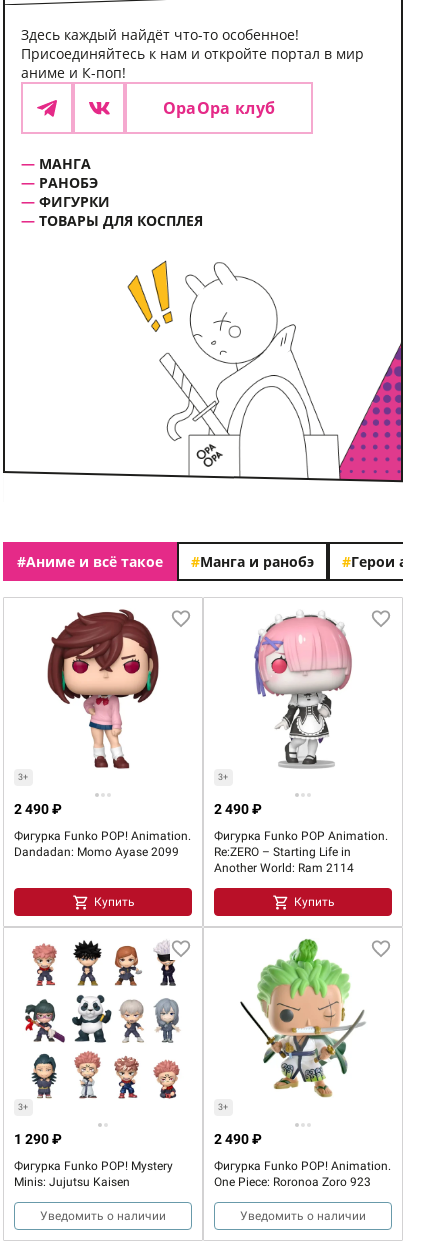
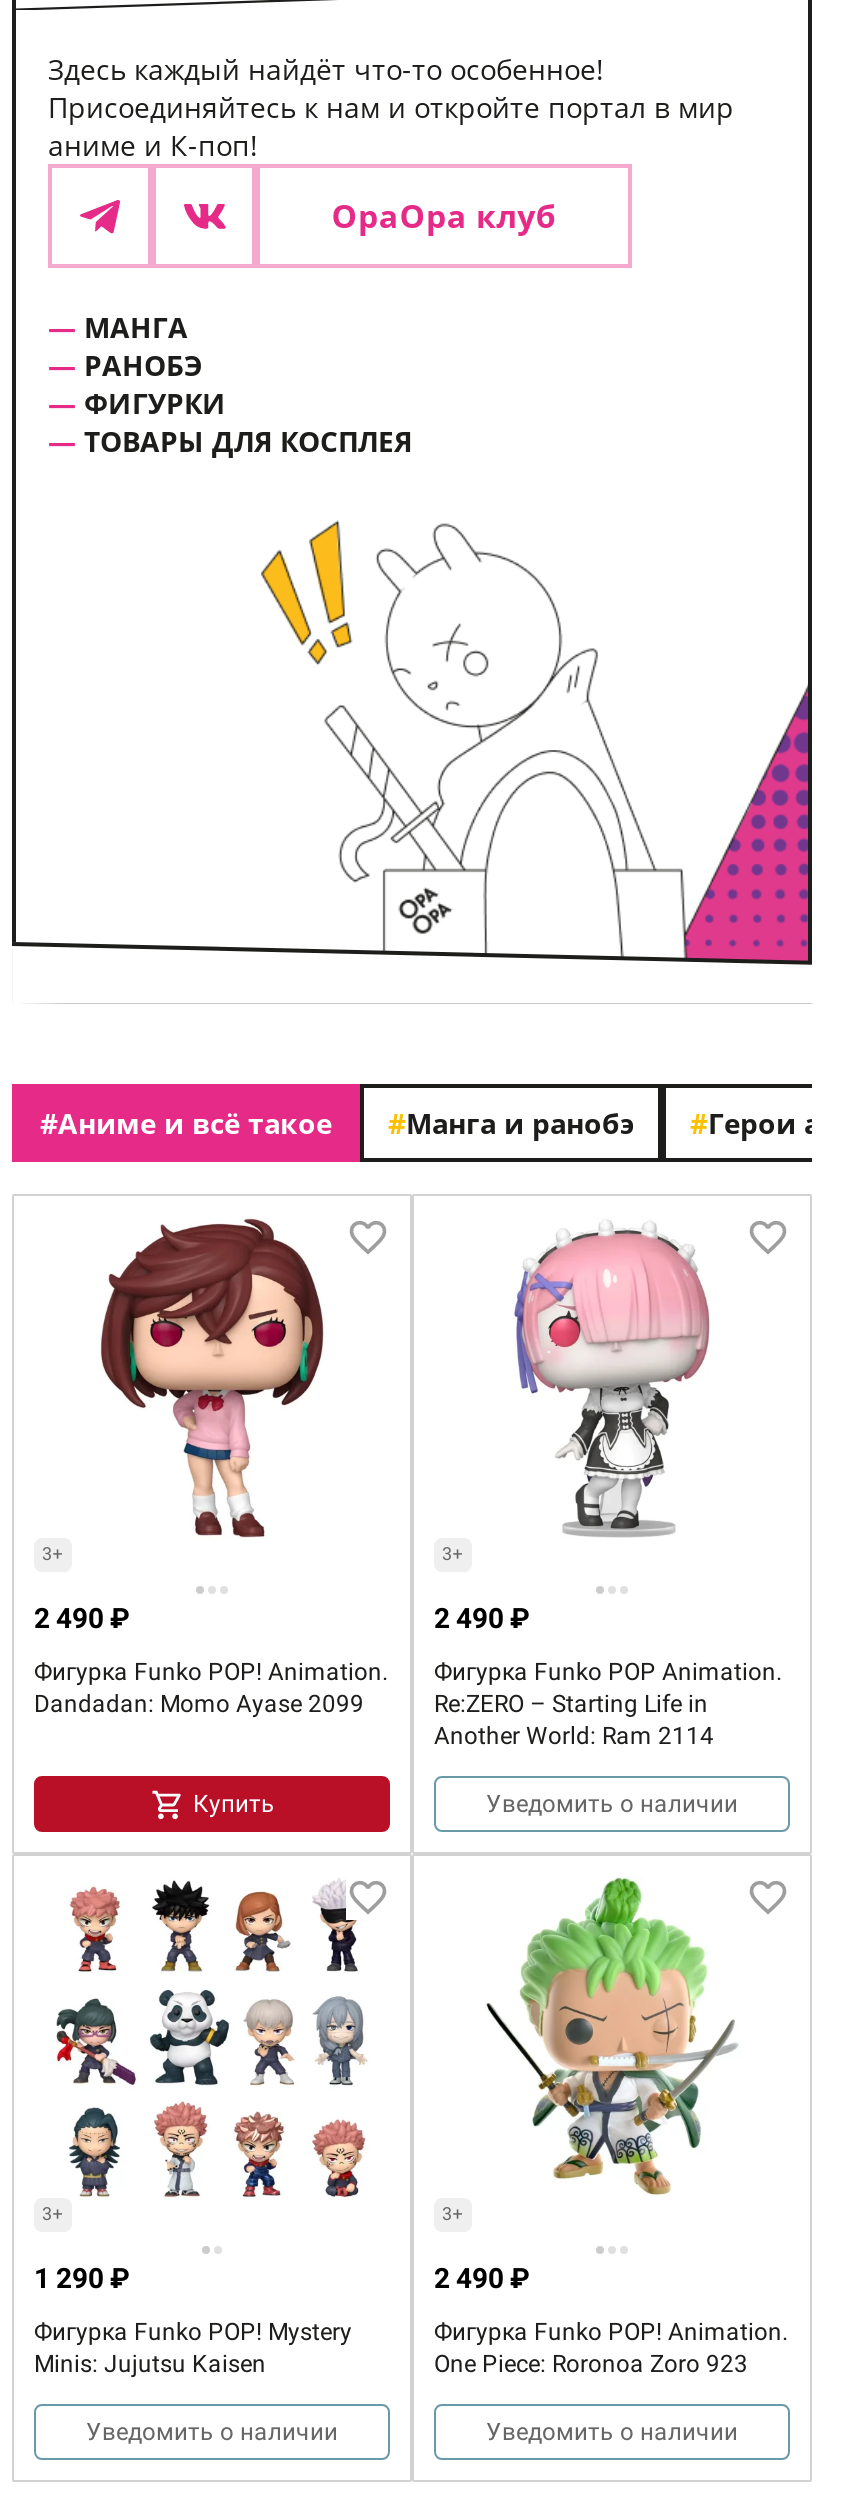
- Купить
+ Уведомить о наличии
